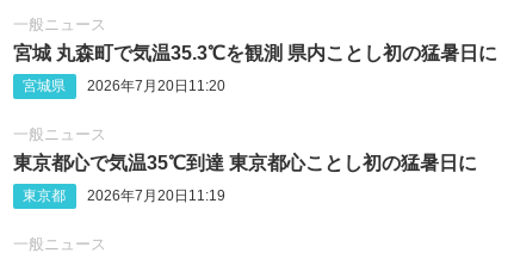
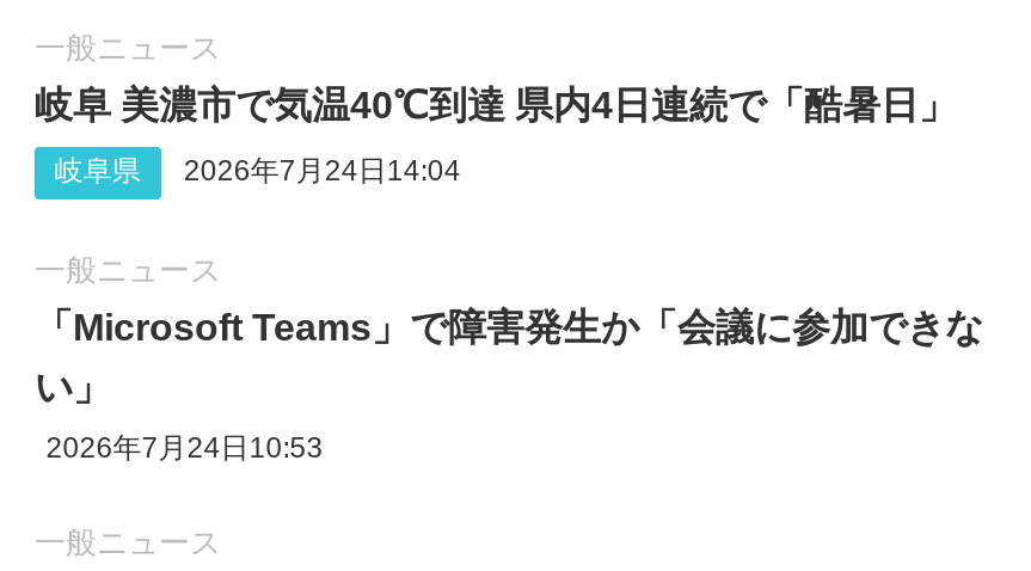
- 宮城 丸森町で気温35.3℃を観測 県内ことし初の猛暑日に
+ 岐阜 美濃市で気温40℃到達 県内4日連続で「酷暑日」

- 宮城県
+ 岐阜県

- 2026年7月20日11:20
+ 2026年7月24日14:04

- 東京都心で気温35℃到達 東京都心ことし初の猛暑日に
- 東京都
- 2026年7月20日11:19
+ 「Microsoft Teams」で障害発生か「会議に参加できな
+ い」
+ 2026年7月24日10:53
